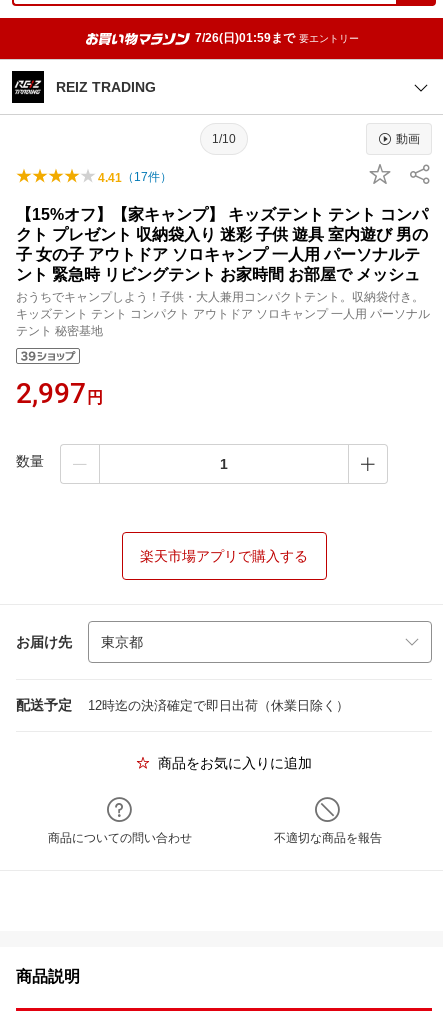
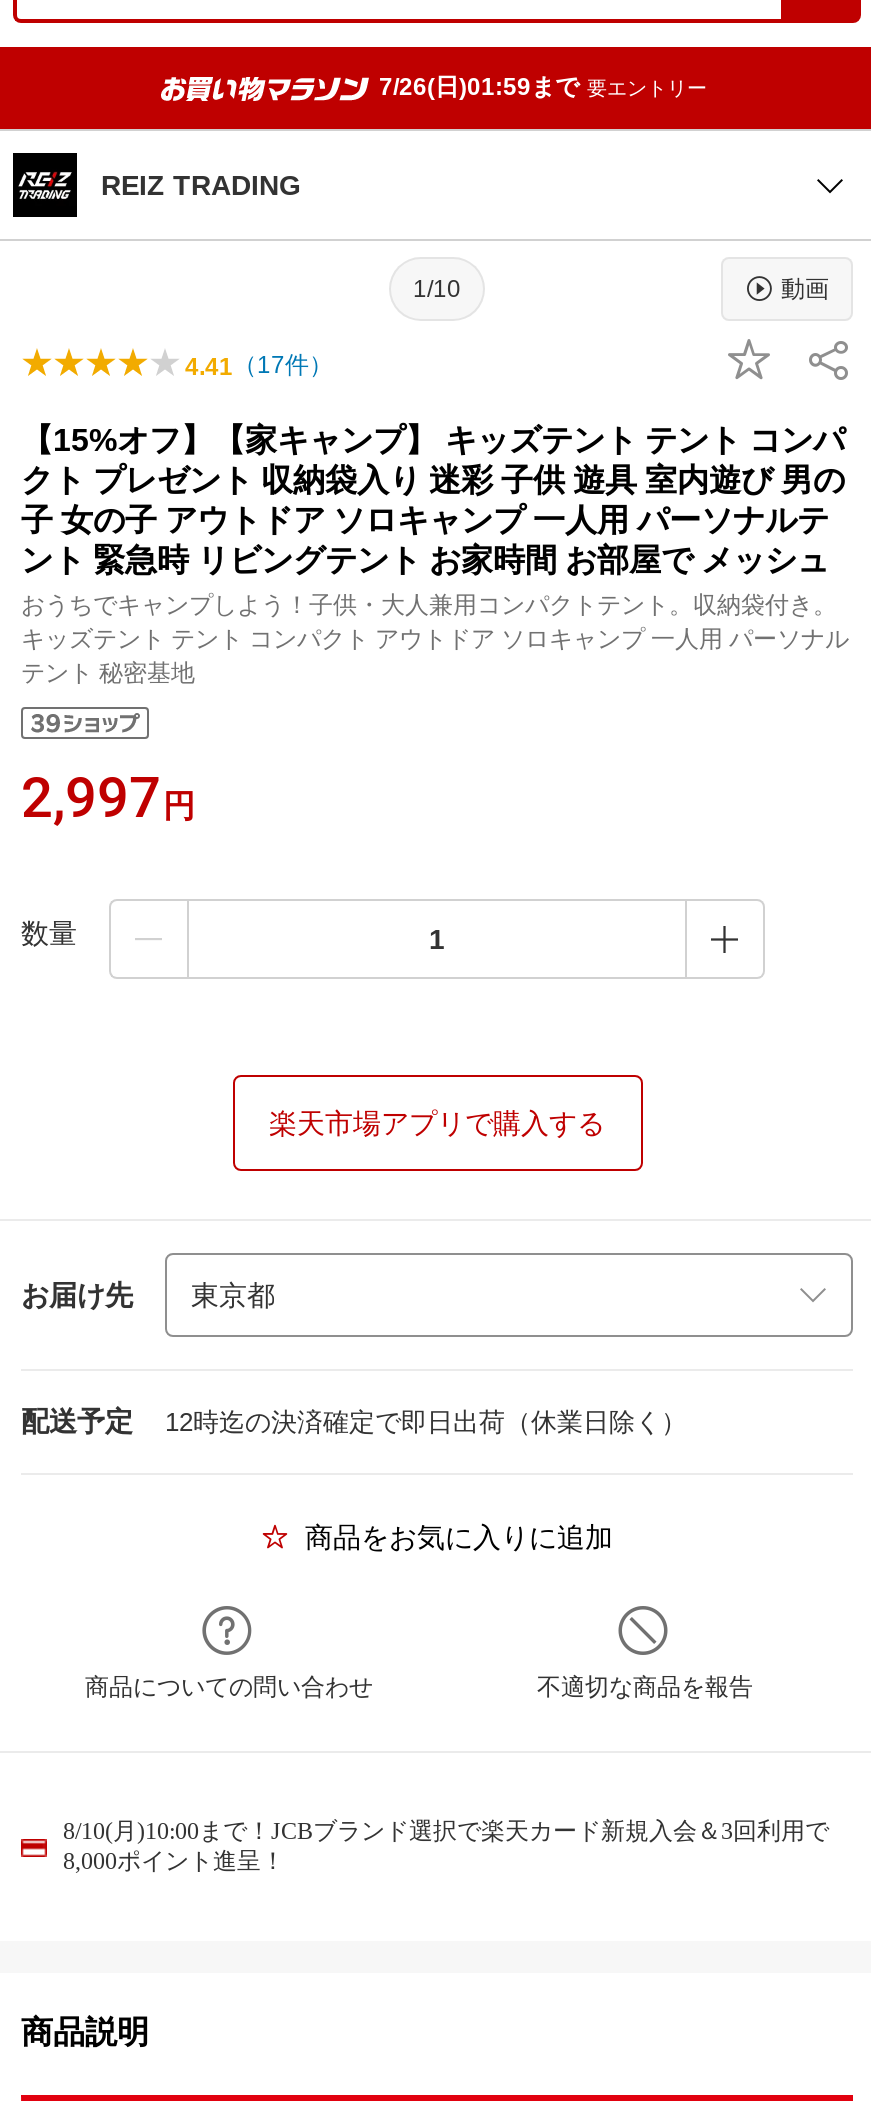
+ 8/10(月)10:00まで！JCBブランド選択で楽天カード新規入会＆3回利用で
+ 8,000ポイント進呈！
